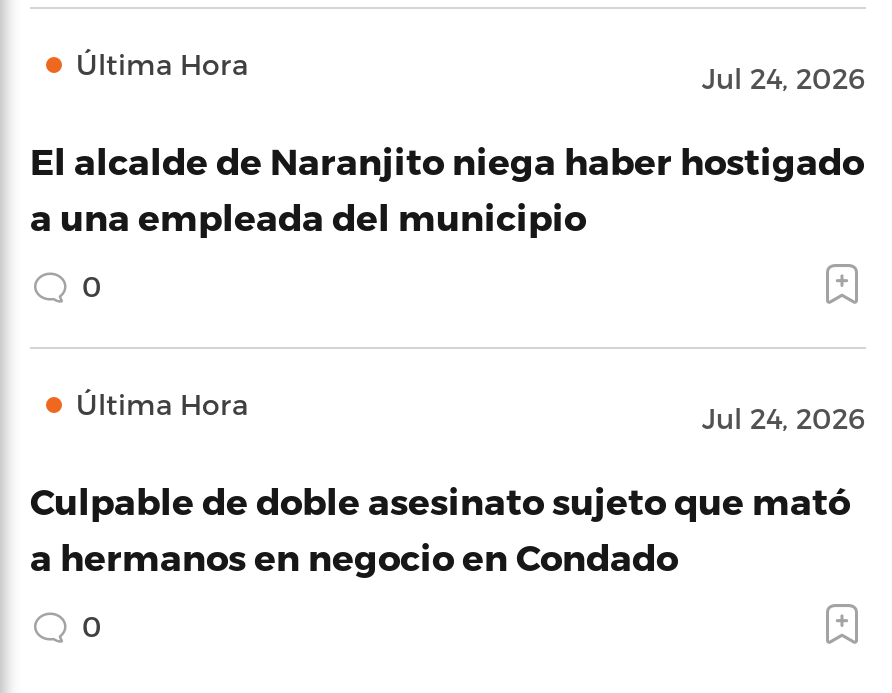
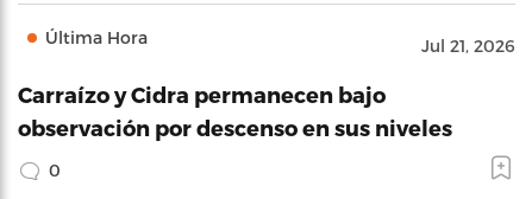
- Jul 24, 2026
- El alcalde de Naranjito niega haber hostigado
- a una empleada del municipio
- 0
- Última Hora
- Jul 24, 2026
- Culpable de doble asesinato sujeto que mató
- a hermanos en negocio en Condado
+ Jul 21, 2026
+ Carraízo y Cidra permanecen bajo
+ observación por descenso en sus niveles
